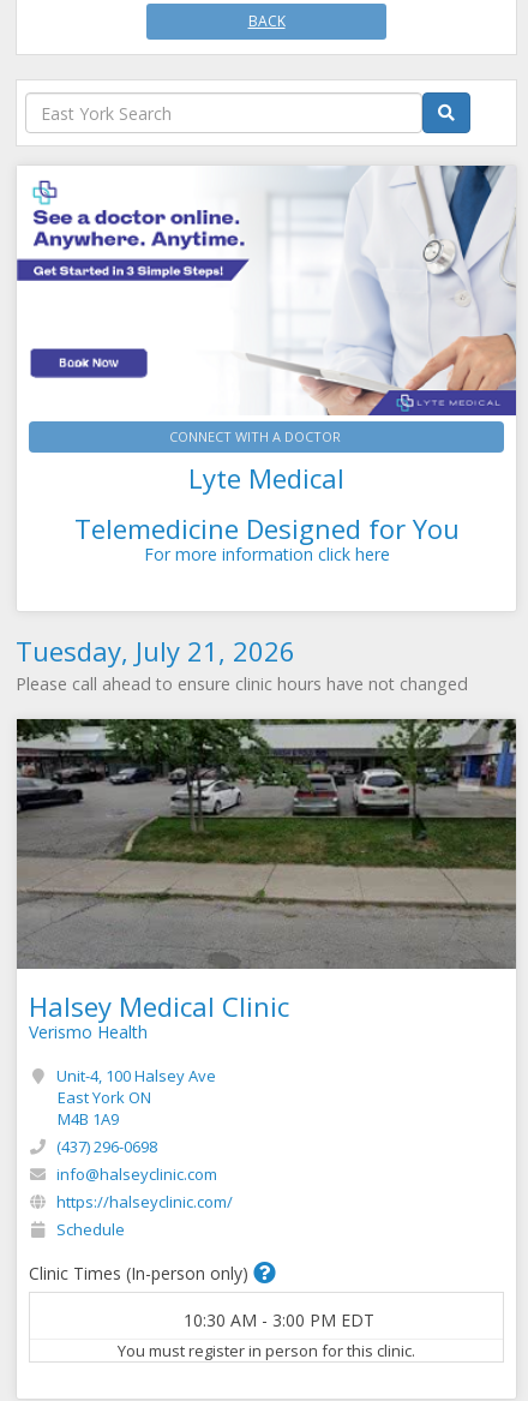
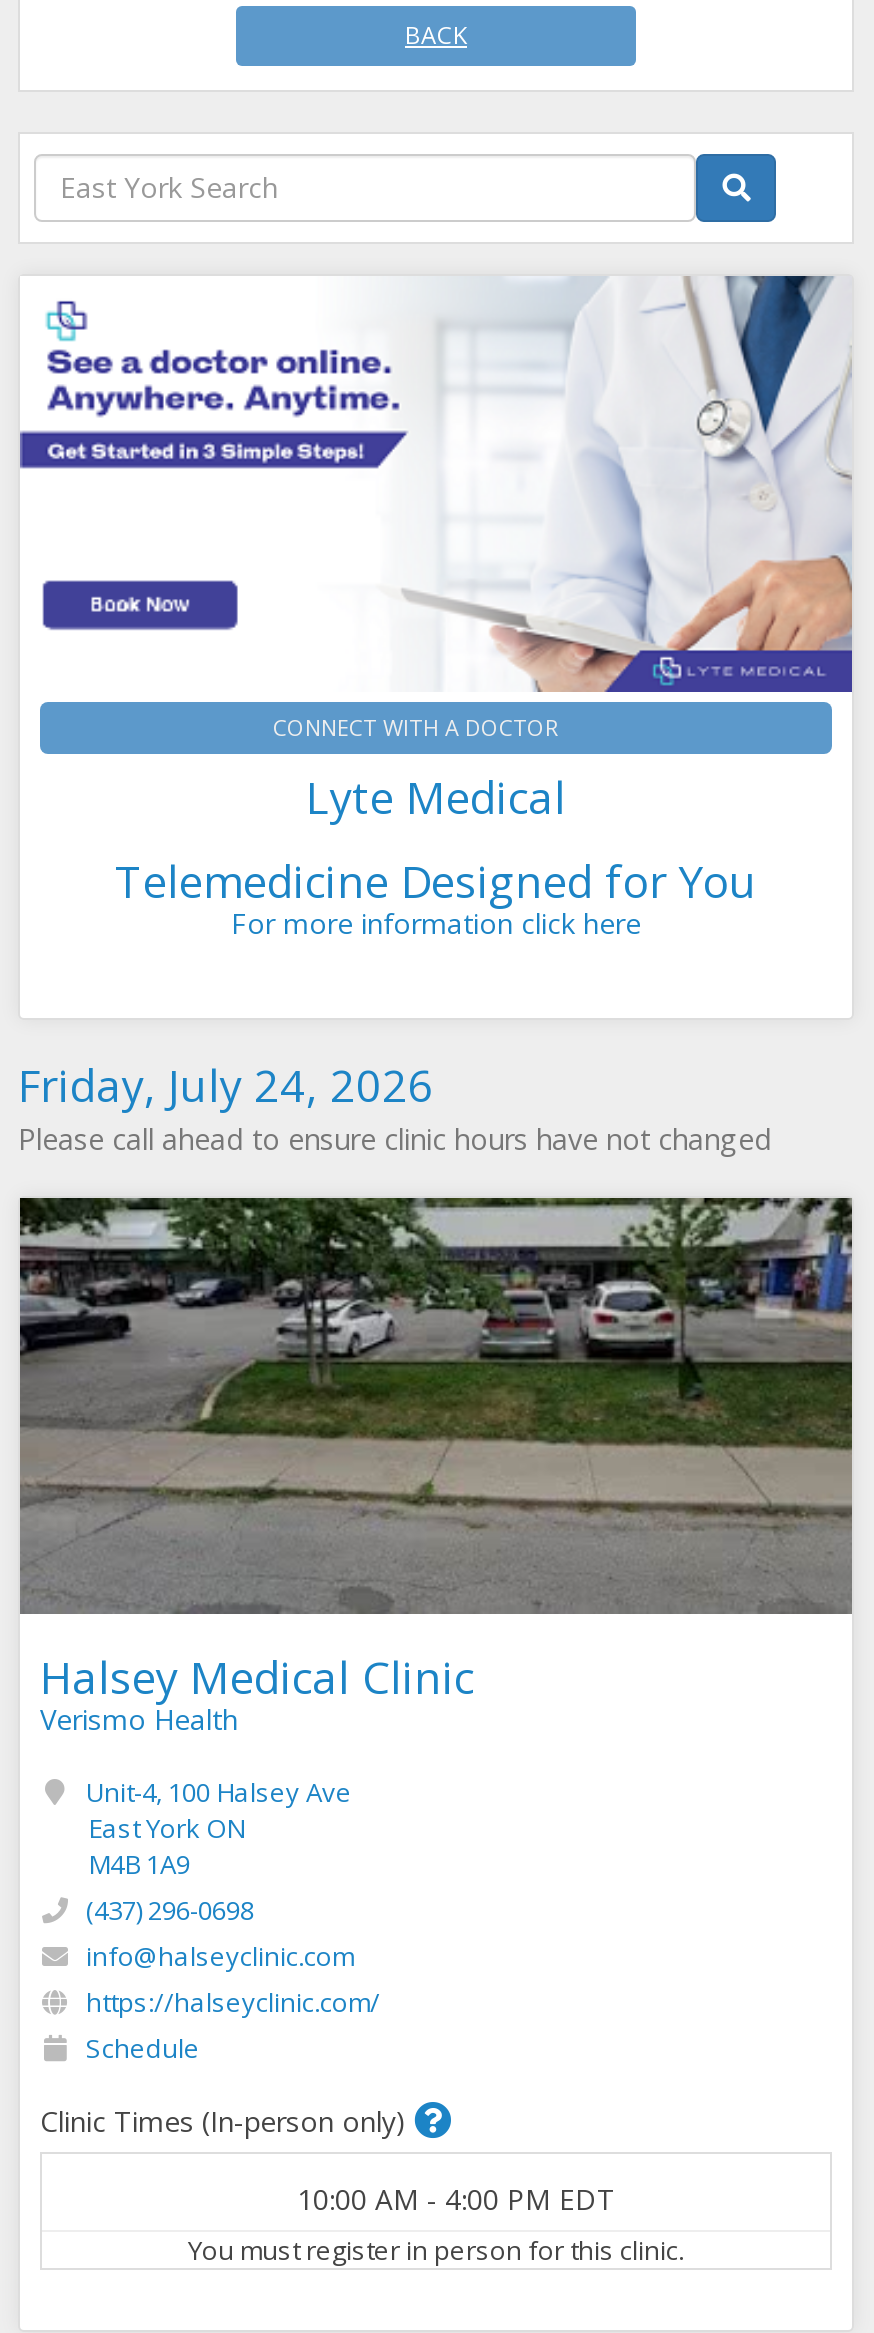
- Tuesday, July 21, 2026
+ Friday, July 24, 2026

- 10:30 AM - 3:00 PM EDT
+ 10:00 AM - 4:00 PM EDT
